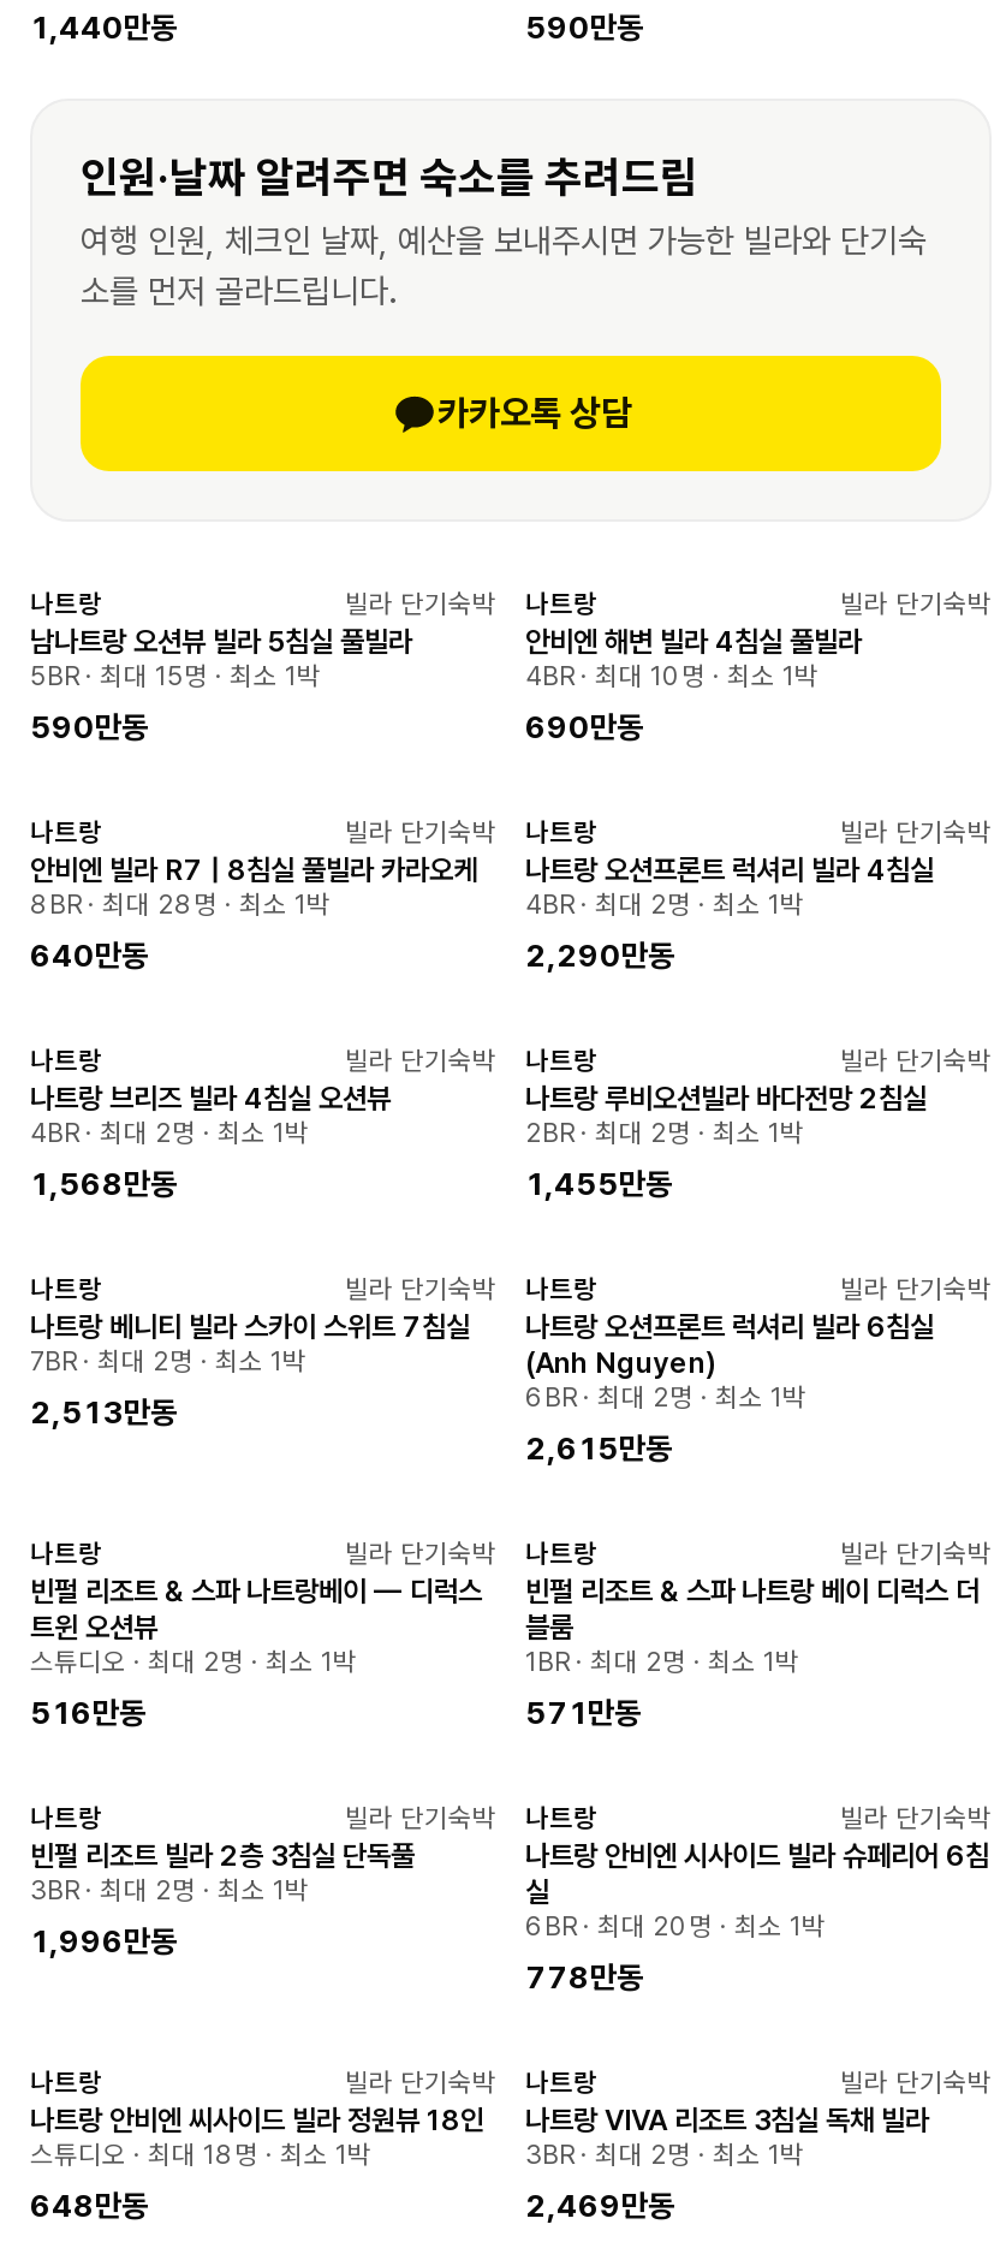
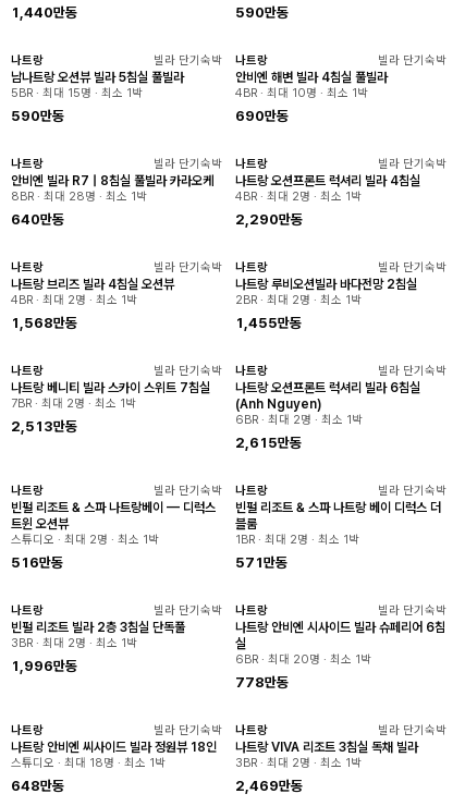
- 인원·날짜 알려주면 숙소를 추려드림
- 여행 인원, 체크인 날짜, 예산을 보내주시면 가능한 빌라와 단기숙
- 소를 먼저 골라드립니다.
- 카카오톡 상담
